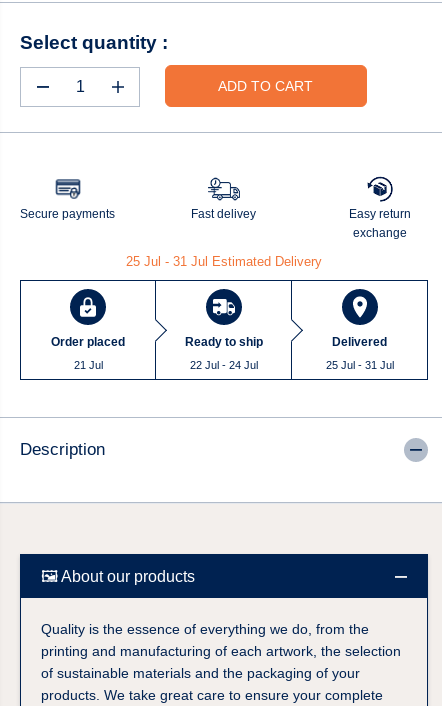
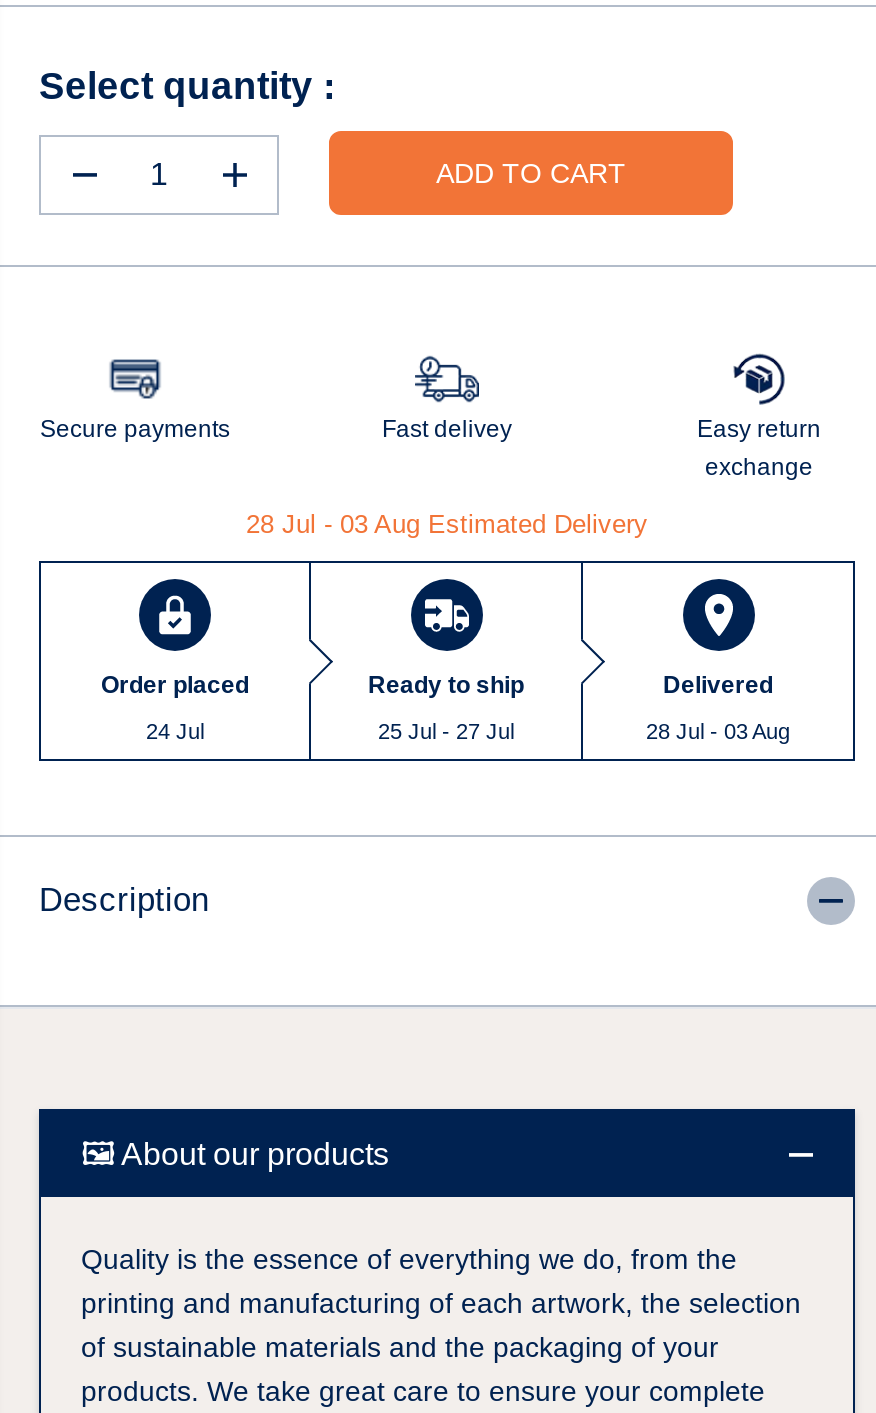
- 25 Jul - 31 Jul Estimated Delivery
+ 28 Jul - 03 Aug Estimated Delivery

- 21 Jul
+ 24 Jul

- 22 Jul - 24 Jul
+ 25 Jul - 27 Jul

- 25 Jul - 31 Jul
+ 28 Jul - 03 Aug
